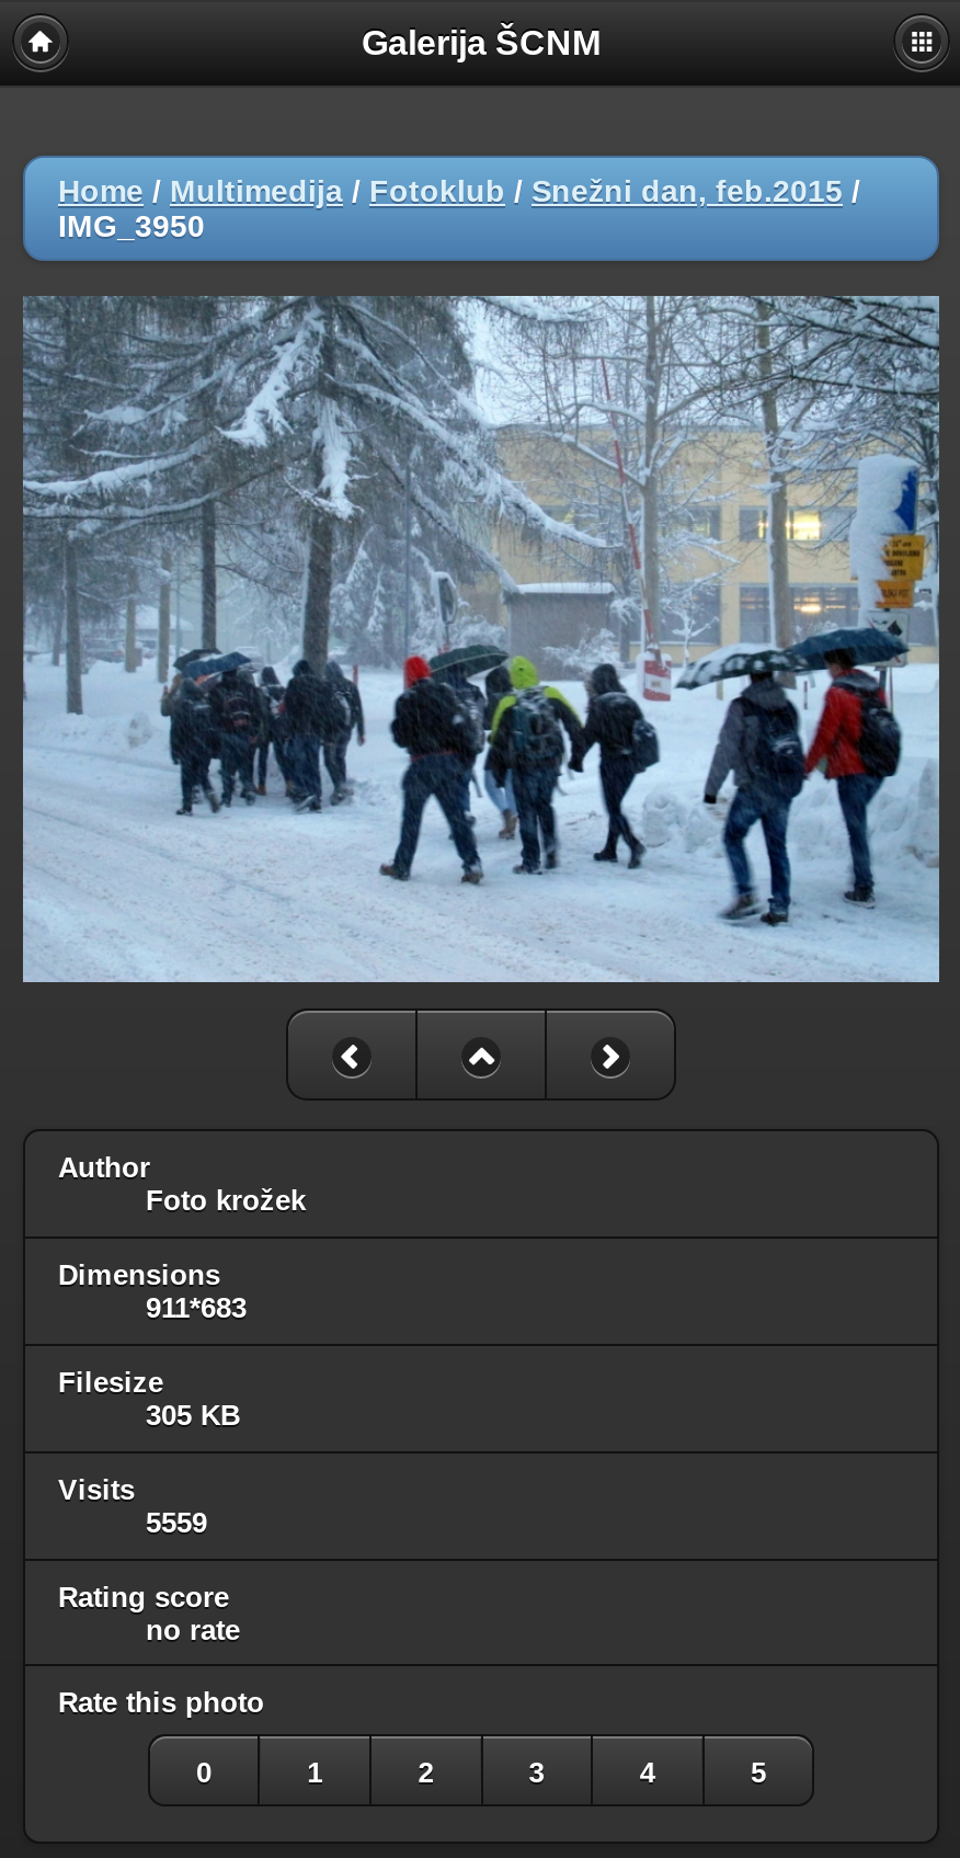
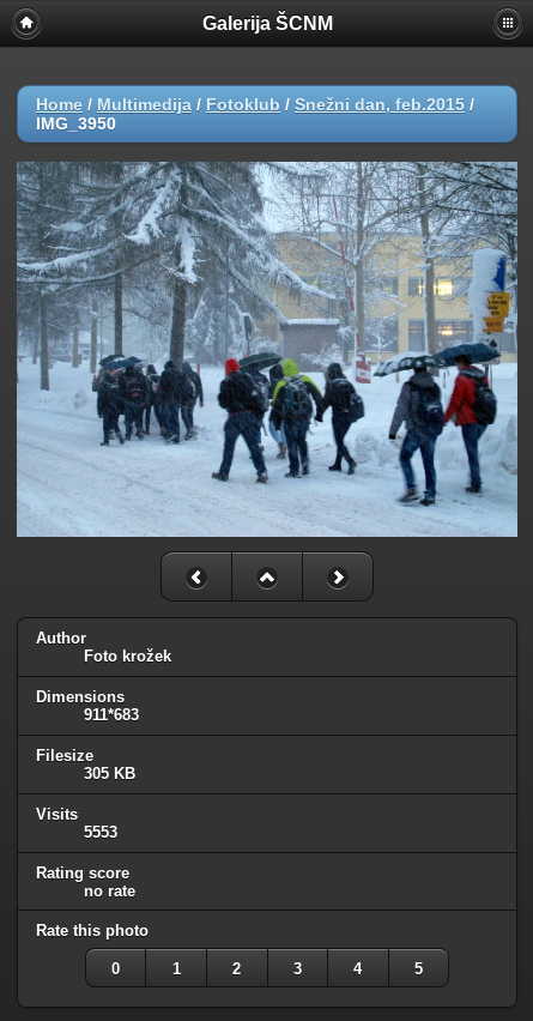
- 5559
+ 5553
